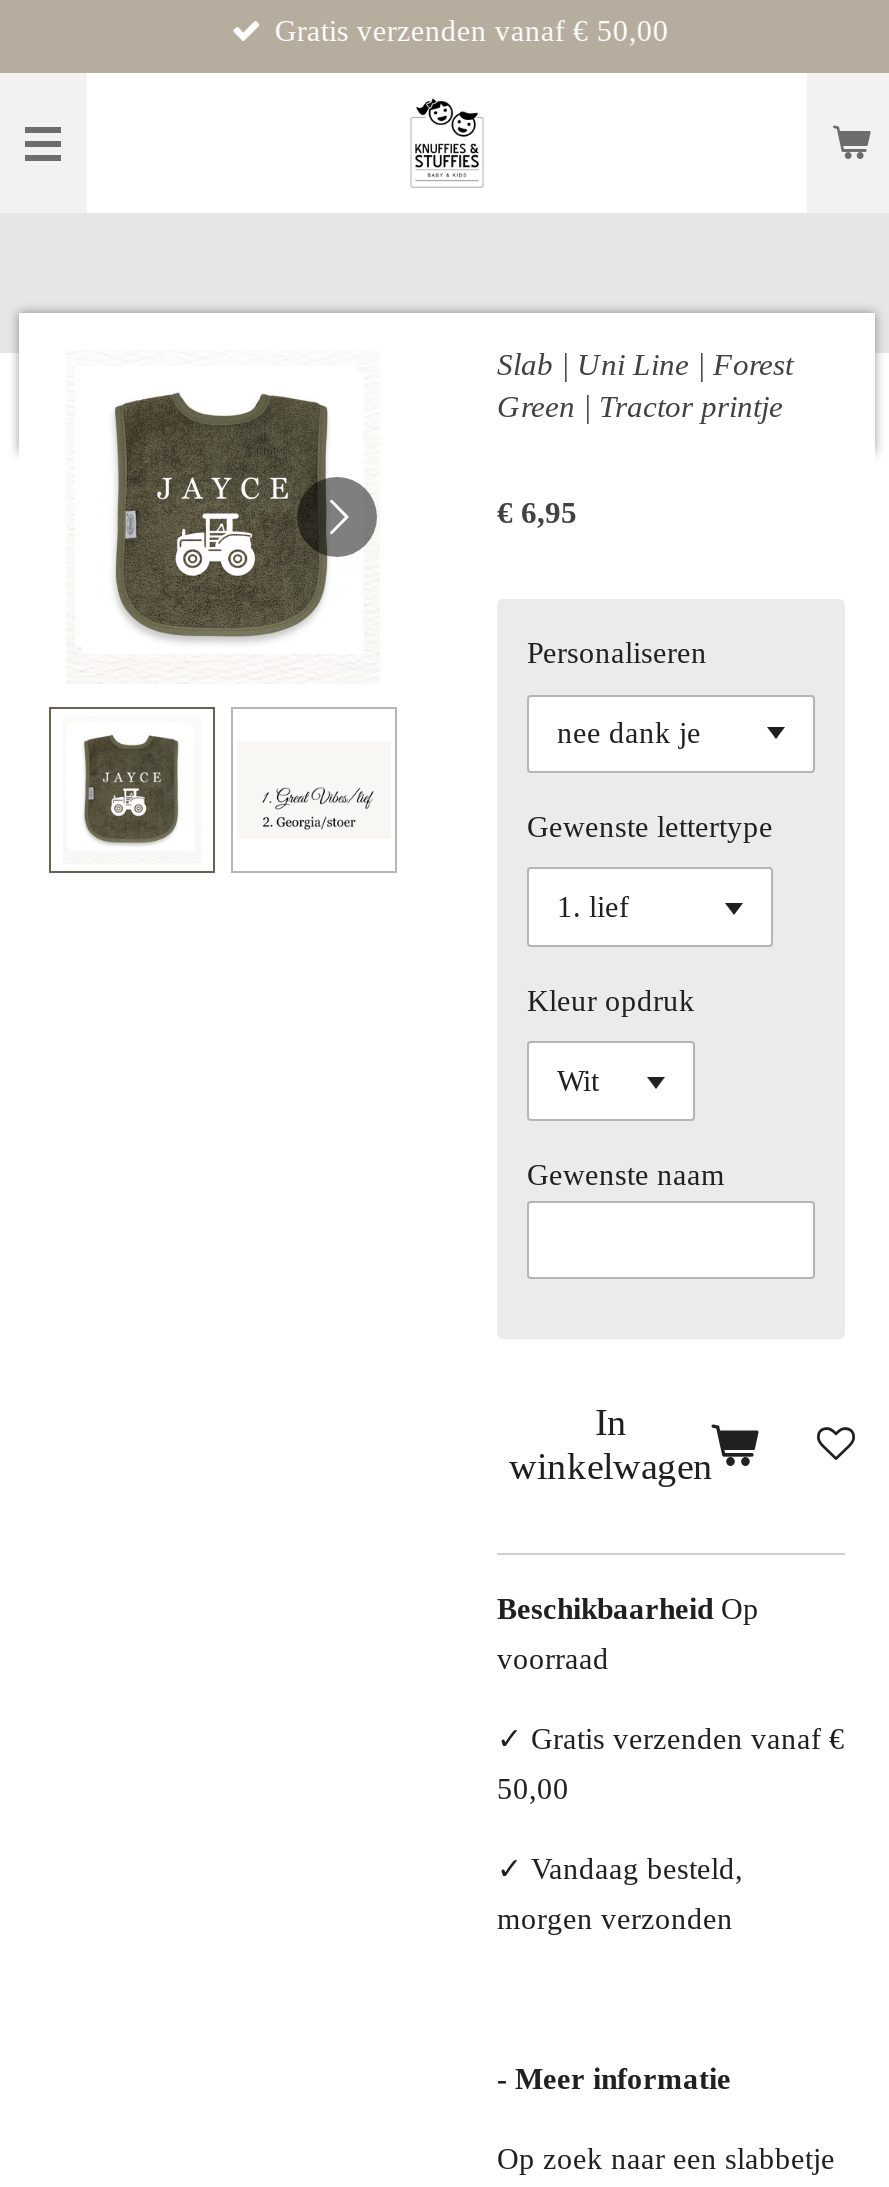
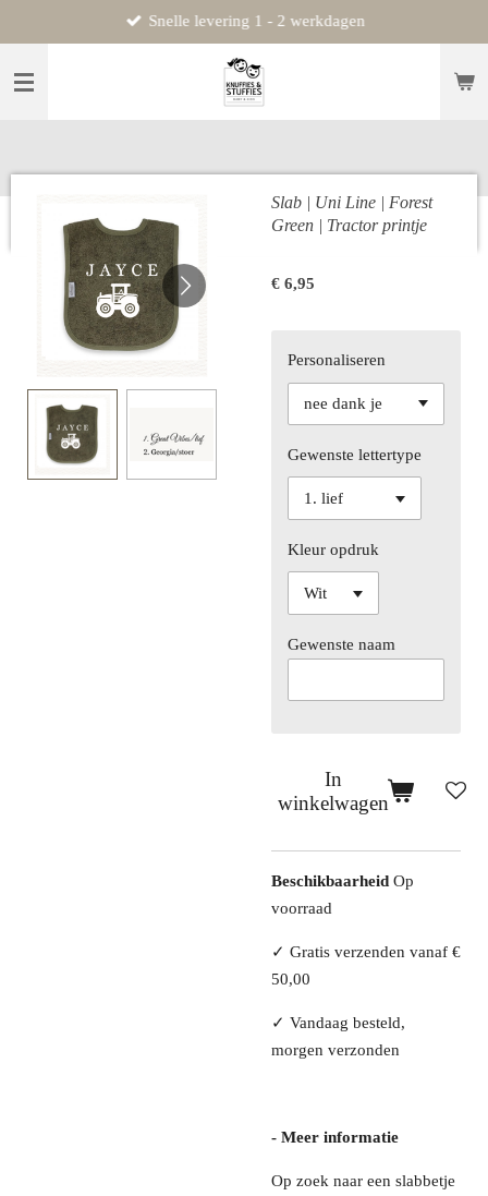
- Gratis verzenden vanaf € 50,00
+ Snelle levering 1 - 2 werkdagen
